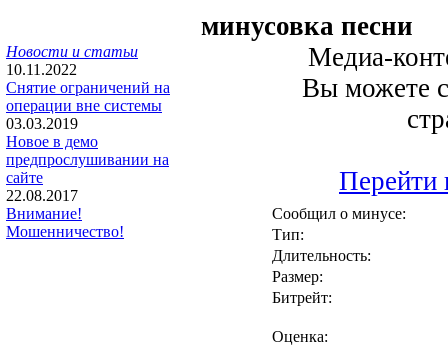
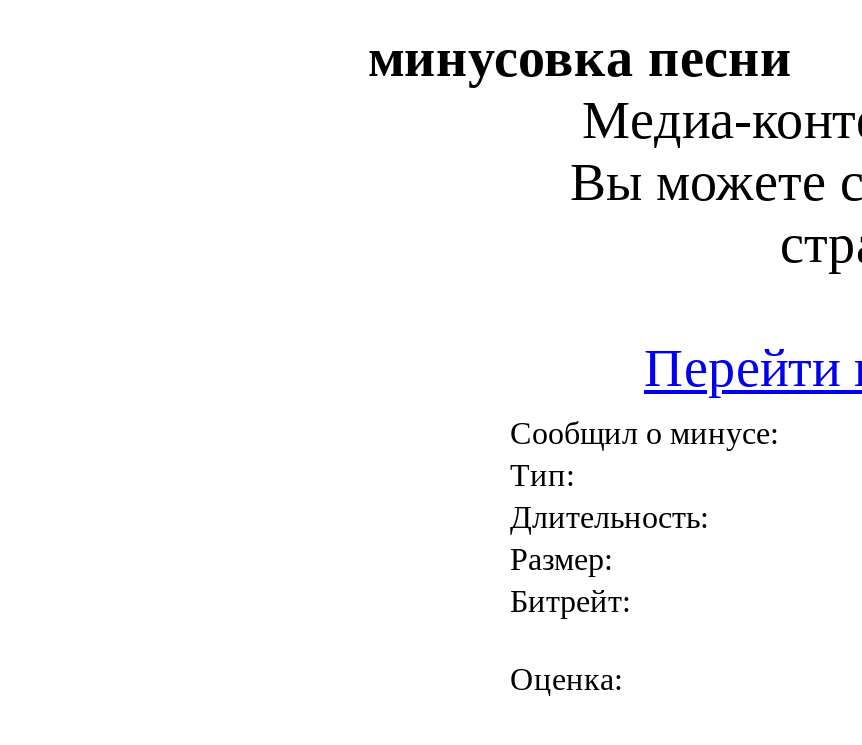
- Новости и статьи
- 10.11.2022
- Снятие ограничений на
- операции вне системы
- 03.03.2019
- Новое в демо
- предпрослушивании на
- сайте
- 22.08.2017
- Внимание!
- Мошенничество!
